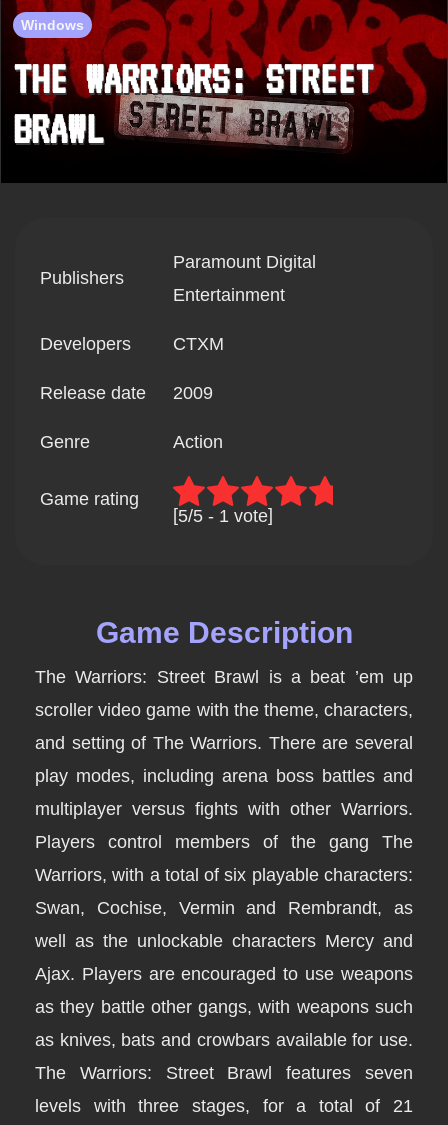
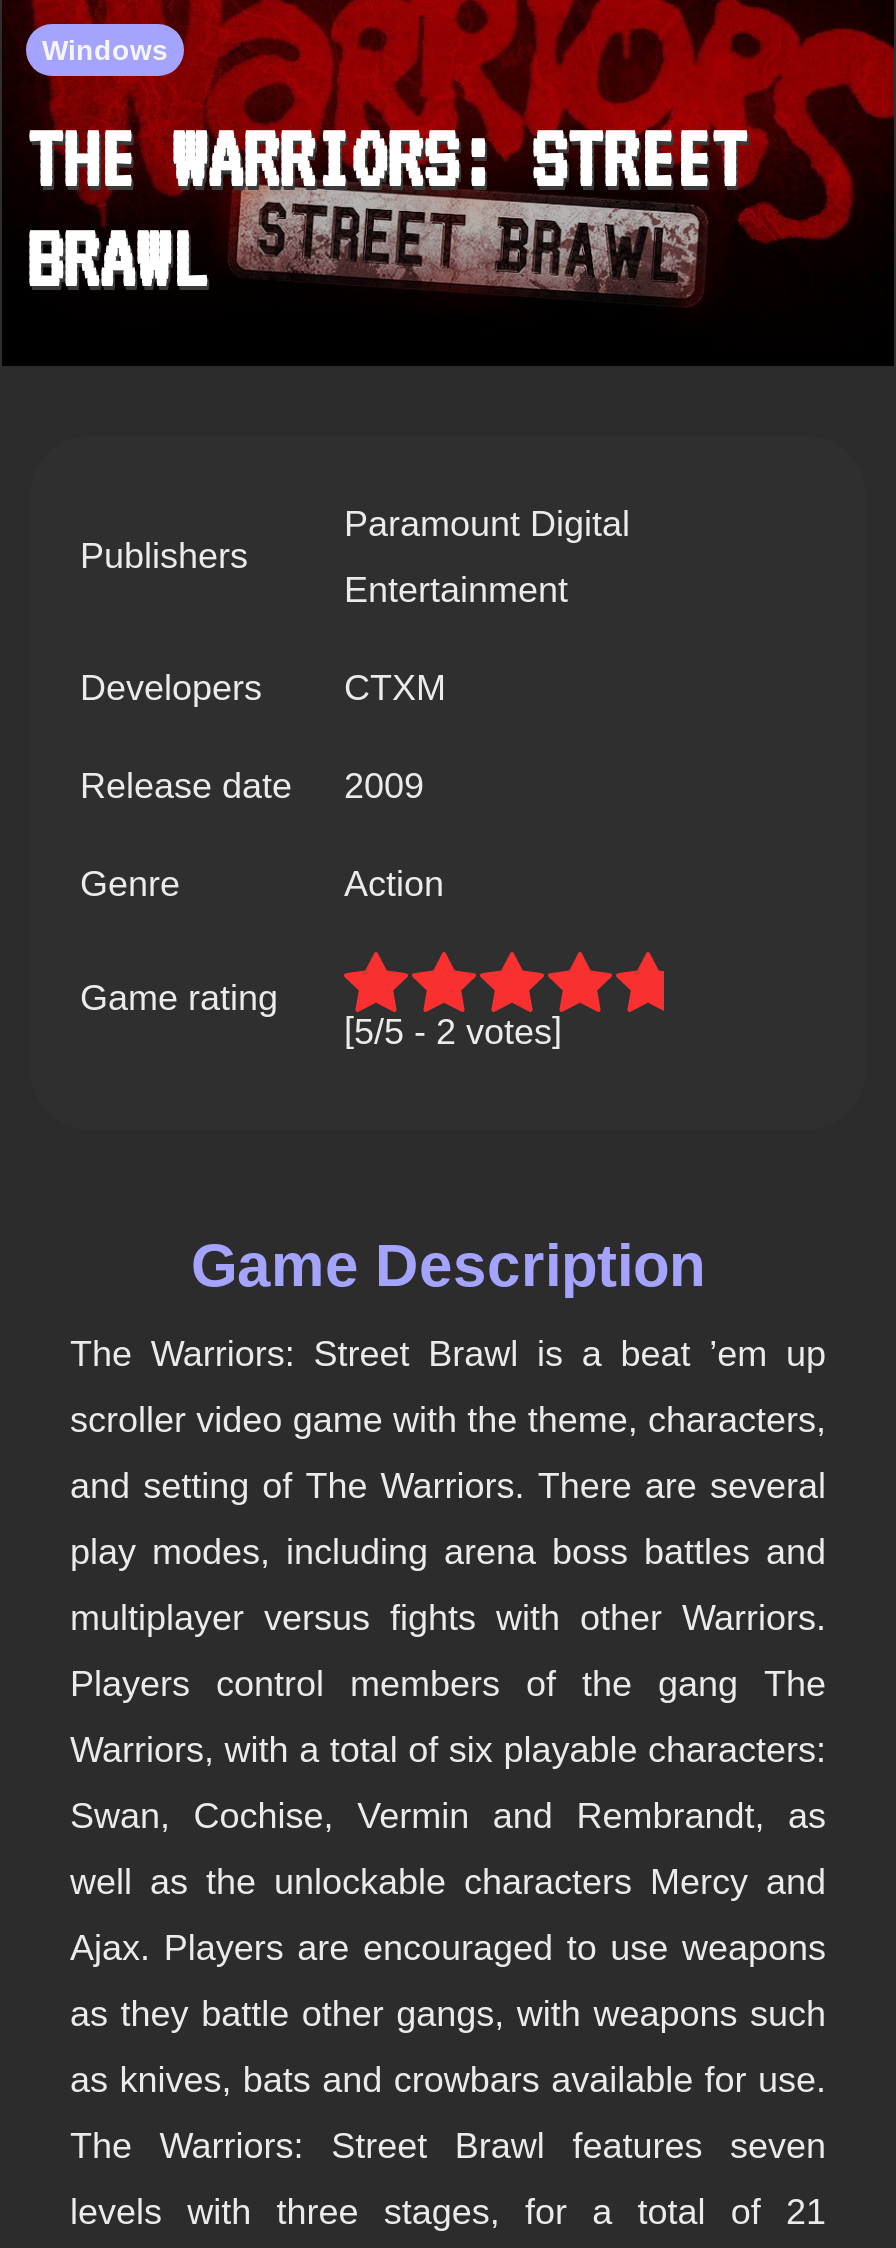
- 5/5 - 1 vote
+ 5/5 - 2 votes
